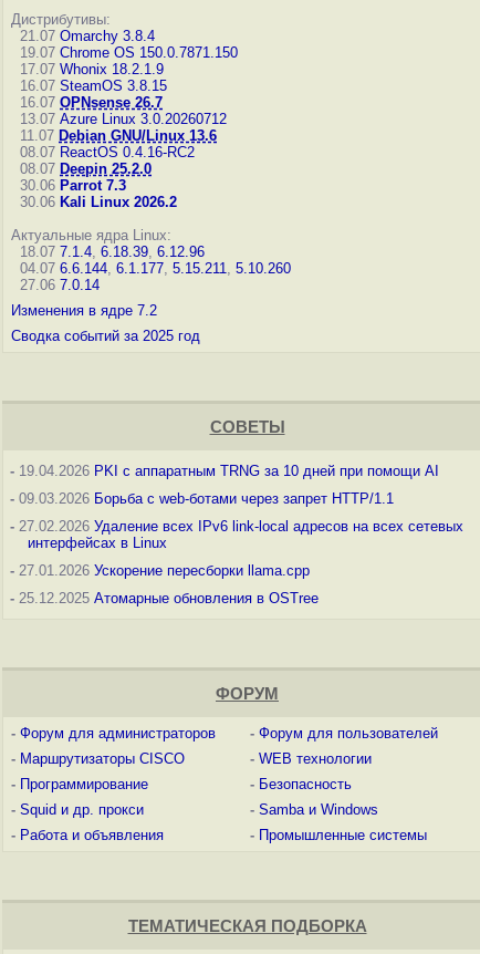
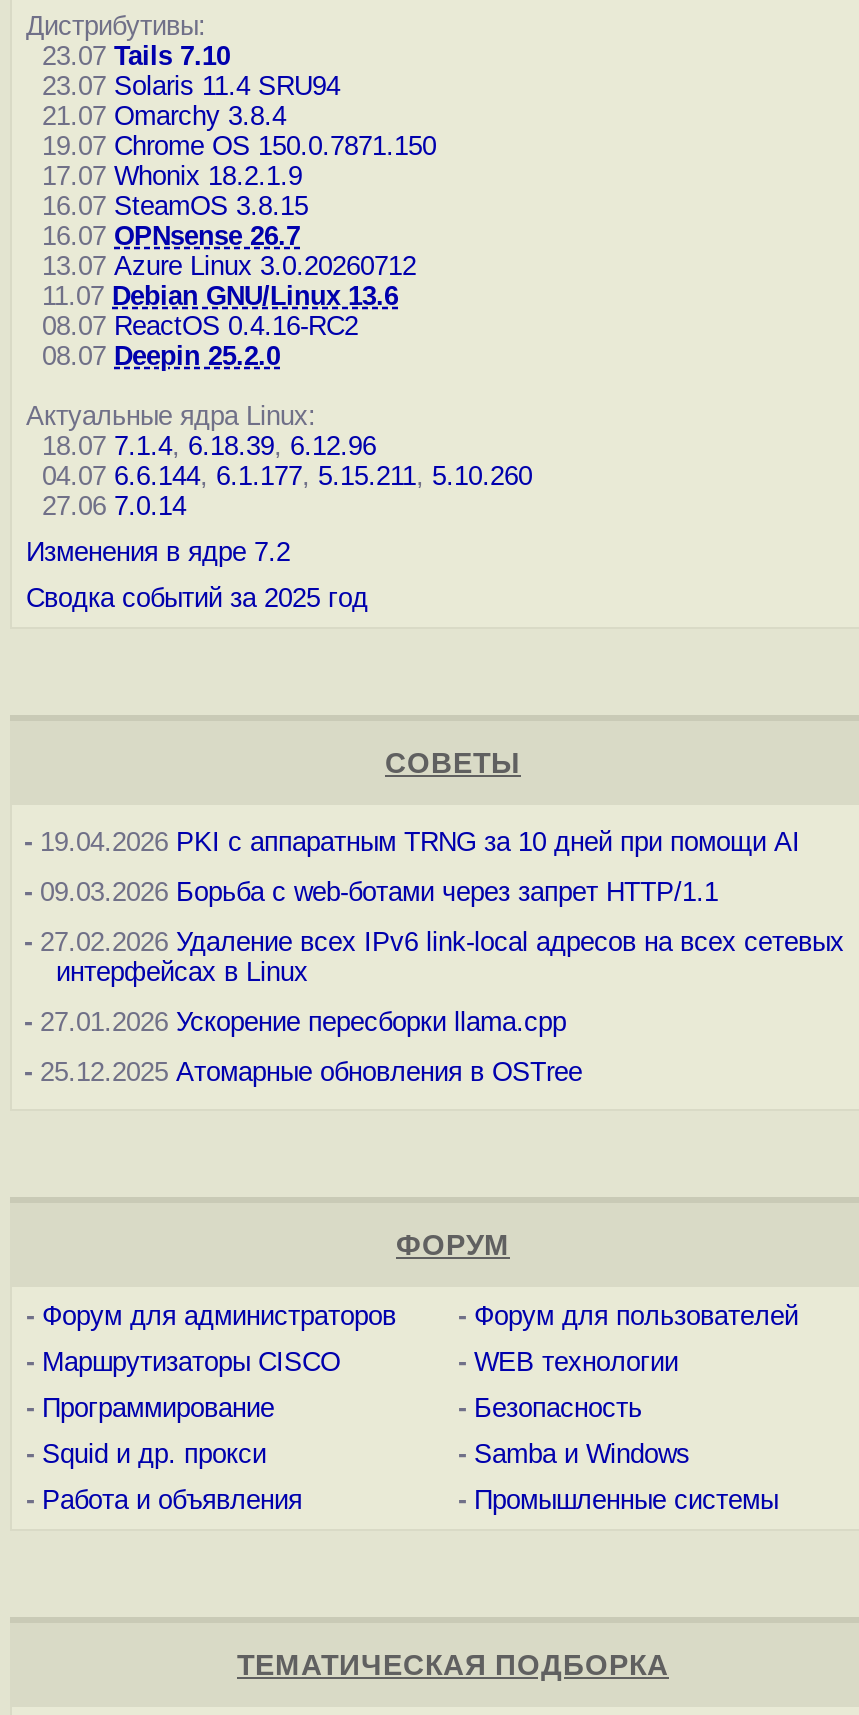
+ 23.07 Tails 7.10
+ 23.07 Solaris 11.4 SRU94

moved down: 21.07 Omarchy 3.8.4 | 19.07 Chrome OS 150.0.7871.150 | 17.07 Whonix 18.2.1.9 | ... | 08.07 ReactOS 0.4.16-RC2 | 08.07 Deepin 25.2.0

- 30.06 Parrot 7.3
- 30.06 Kali Linux 2026.2
